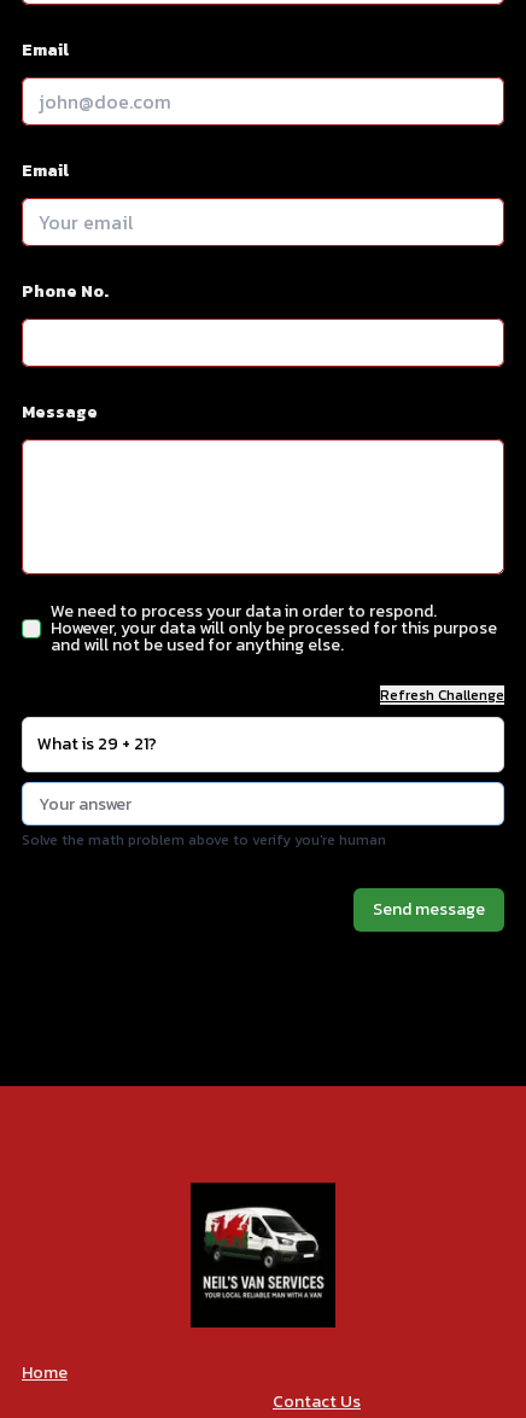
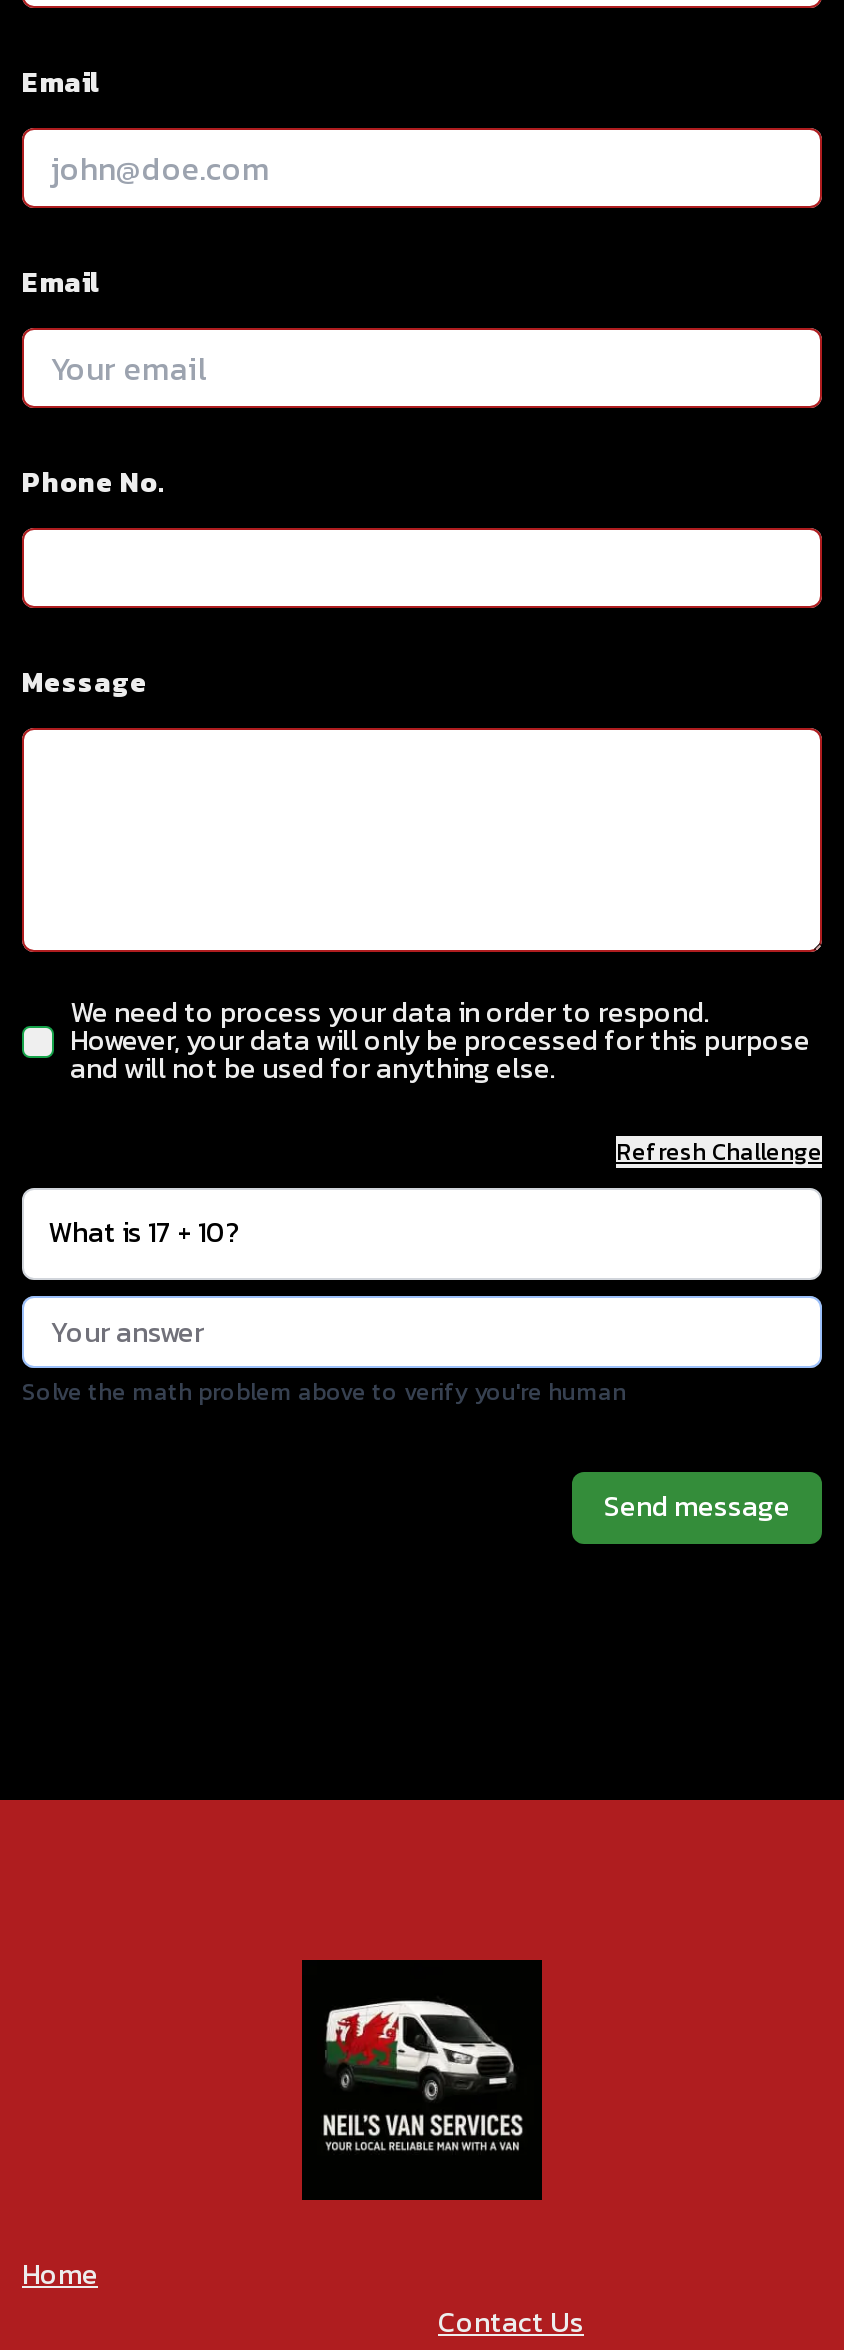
- What is 29 + 21?
+ What is 17 + 10?
